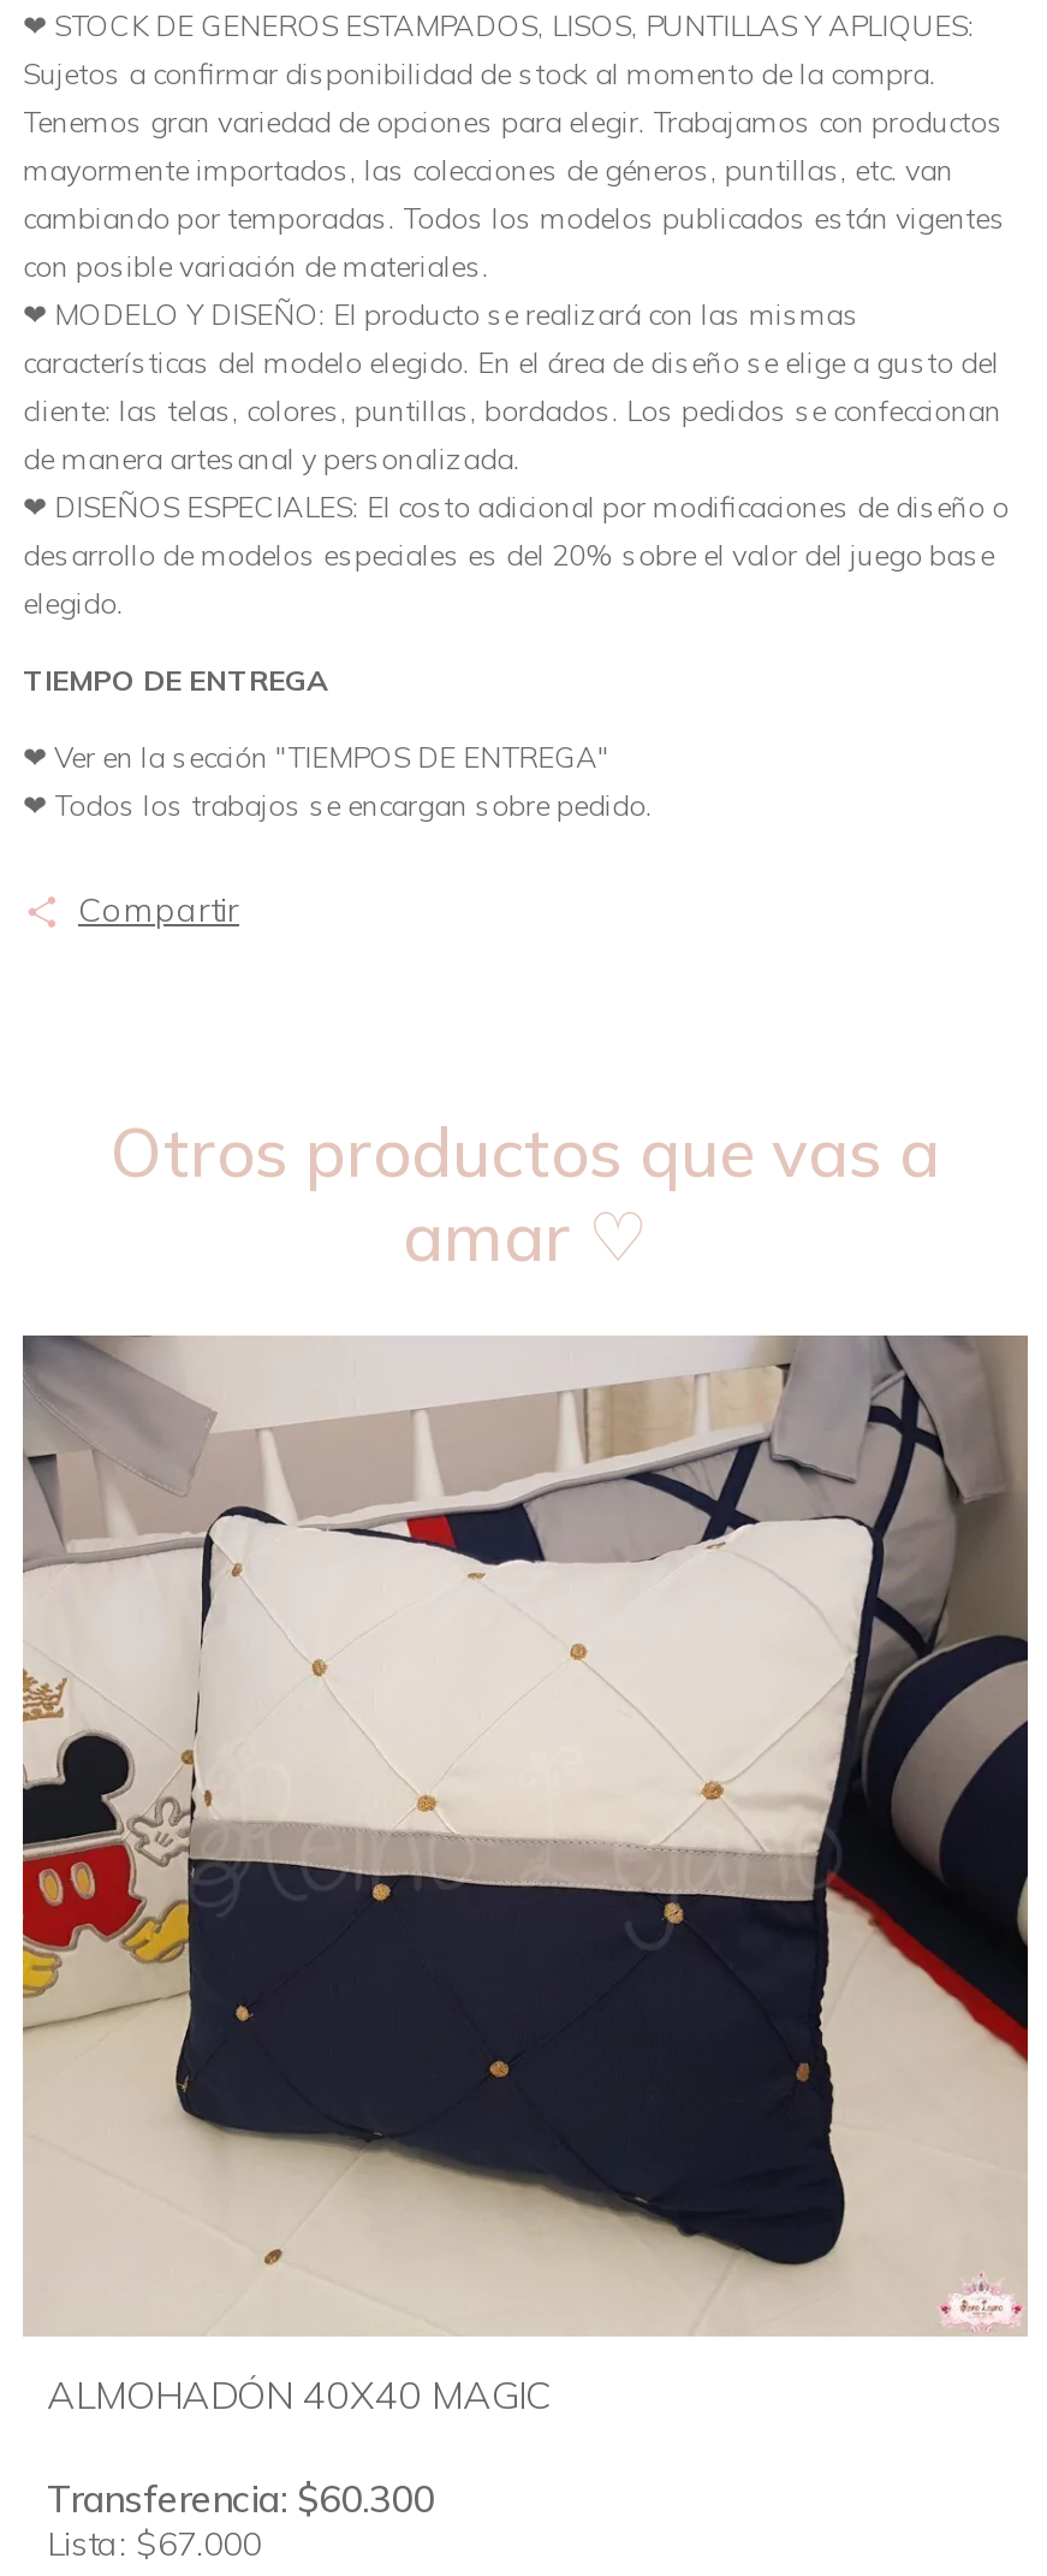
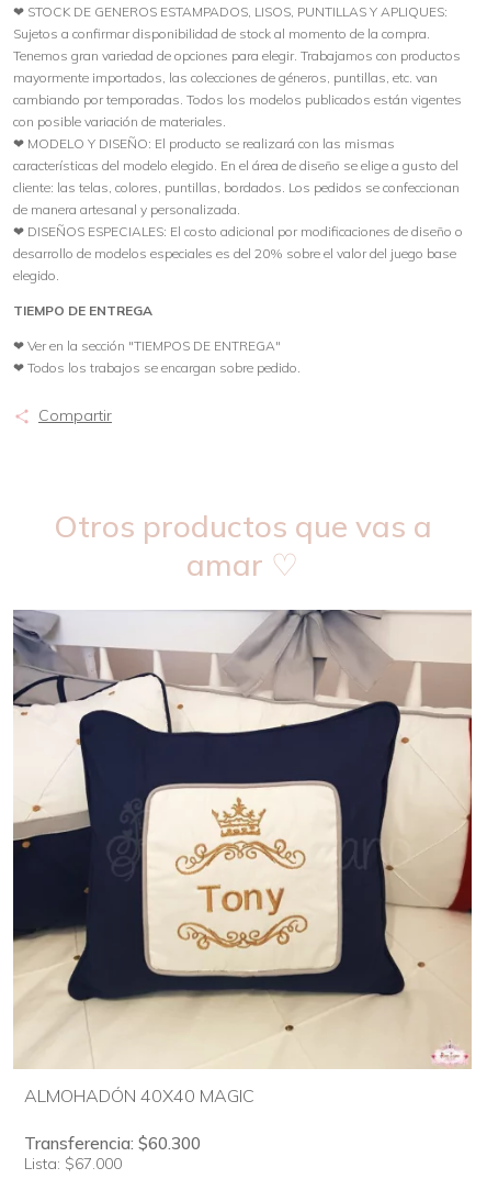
- [image]
+ [image]
